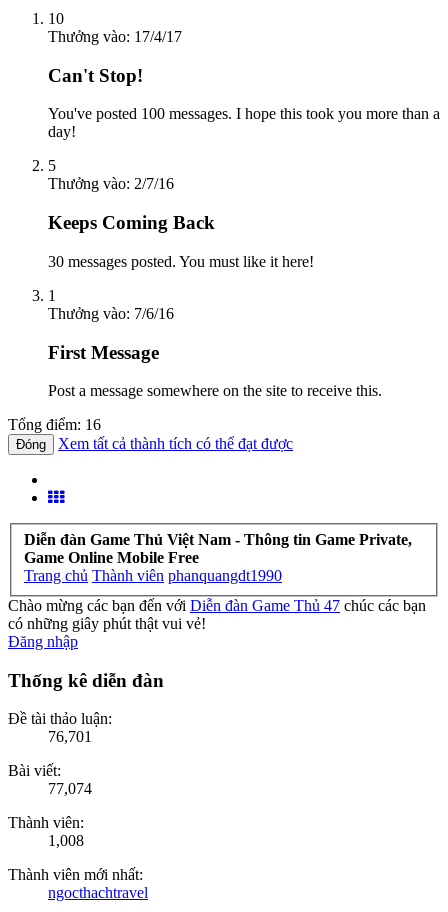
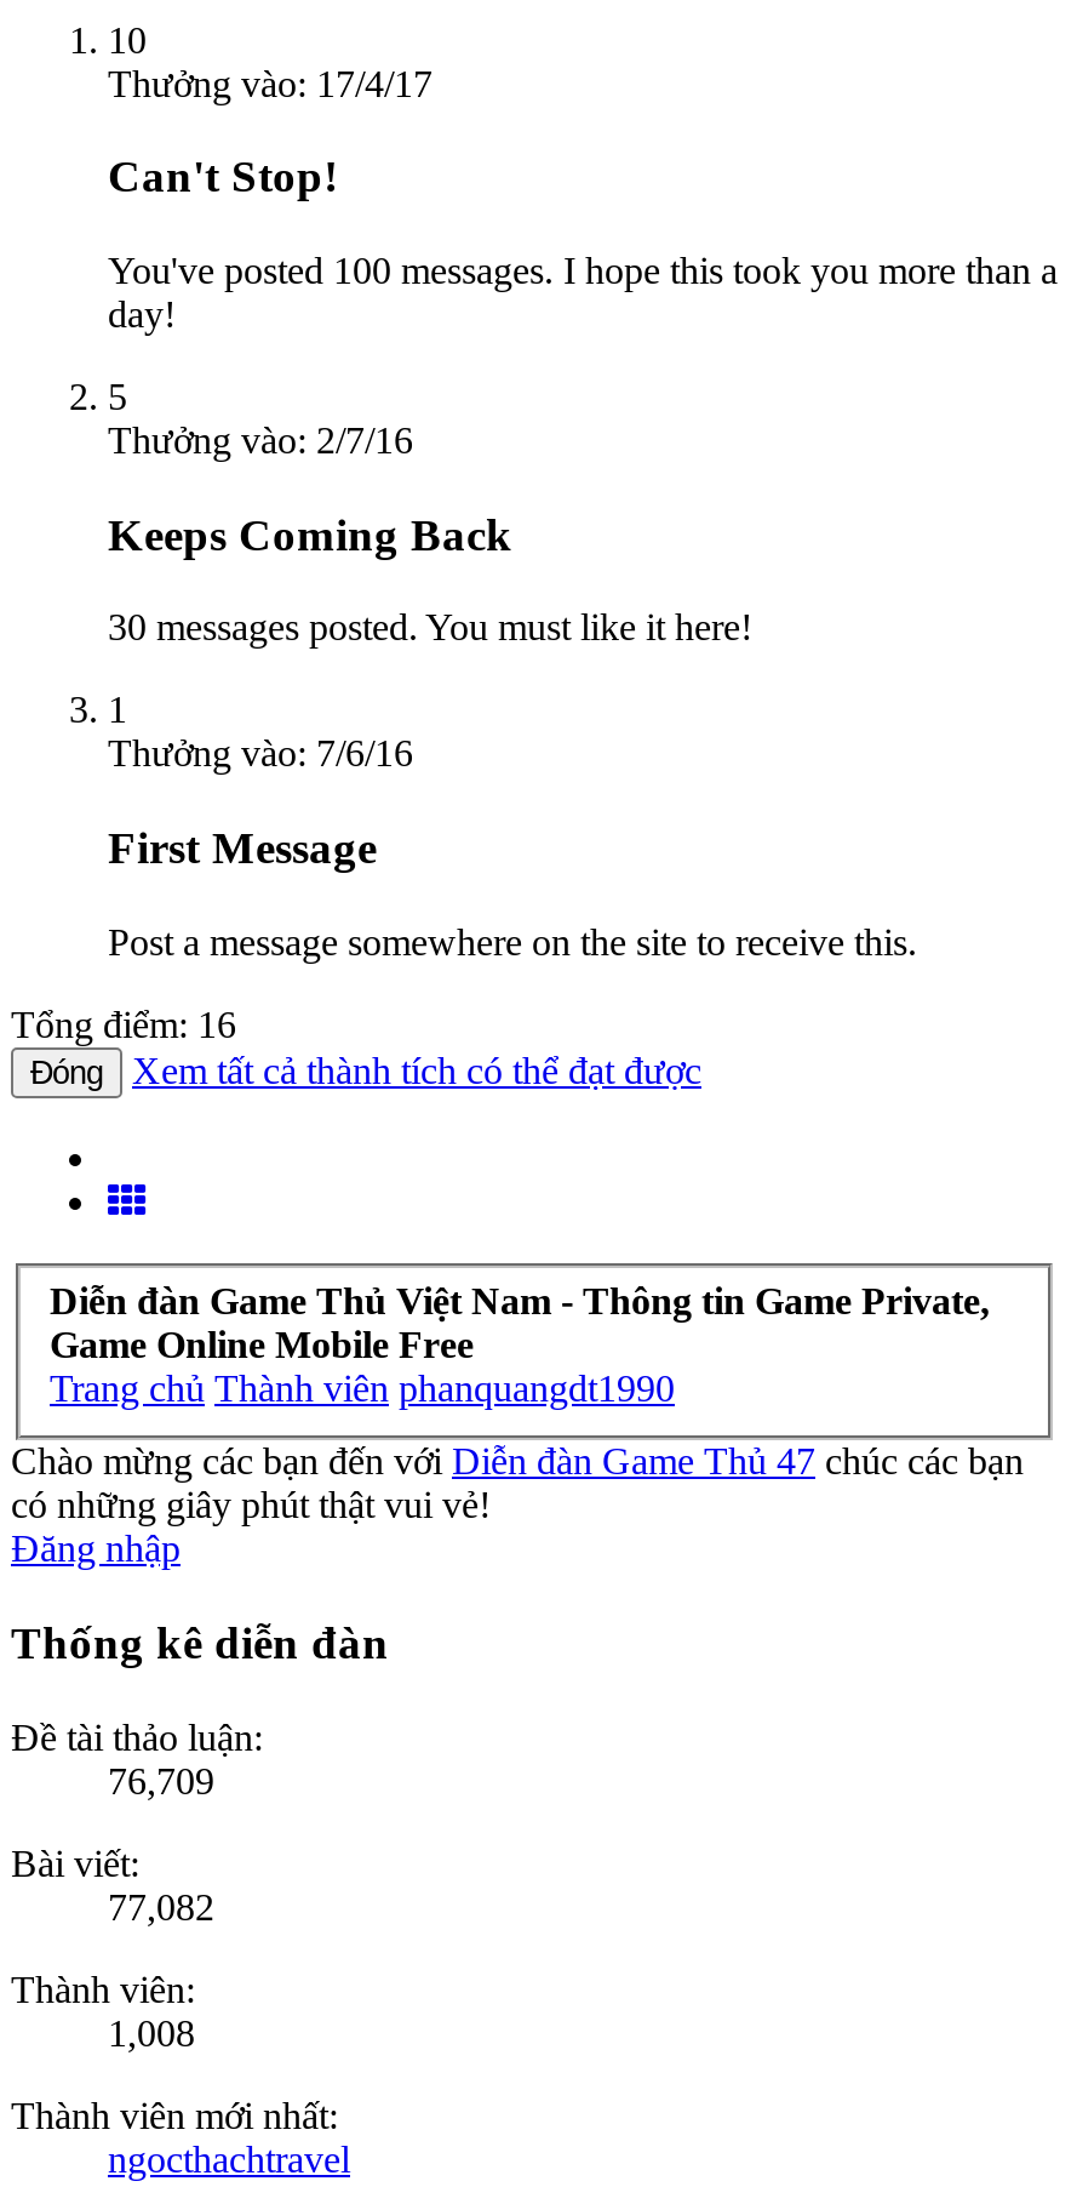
- 76,701
+ 76,709

- 77,074
+ 77,082
